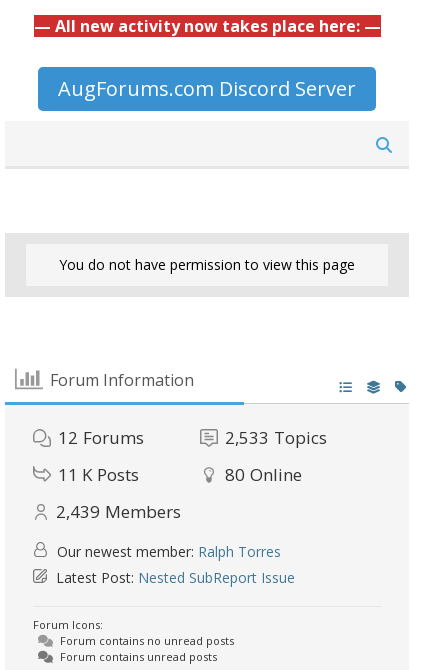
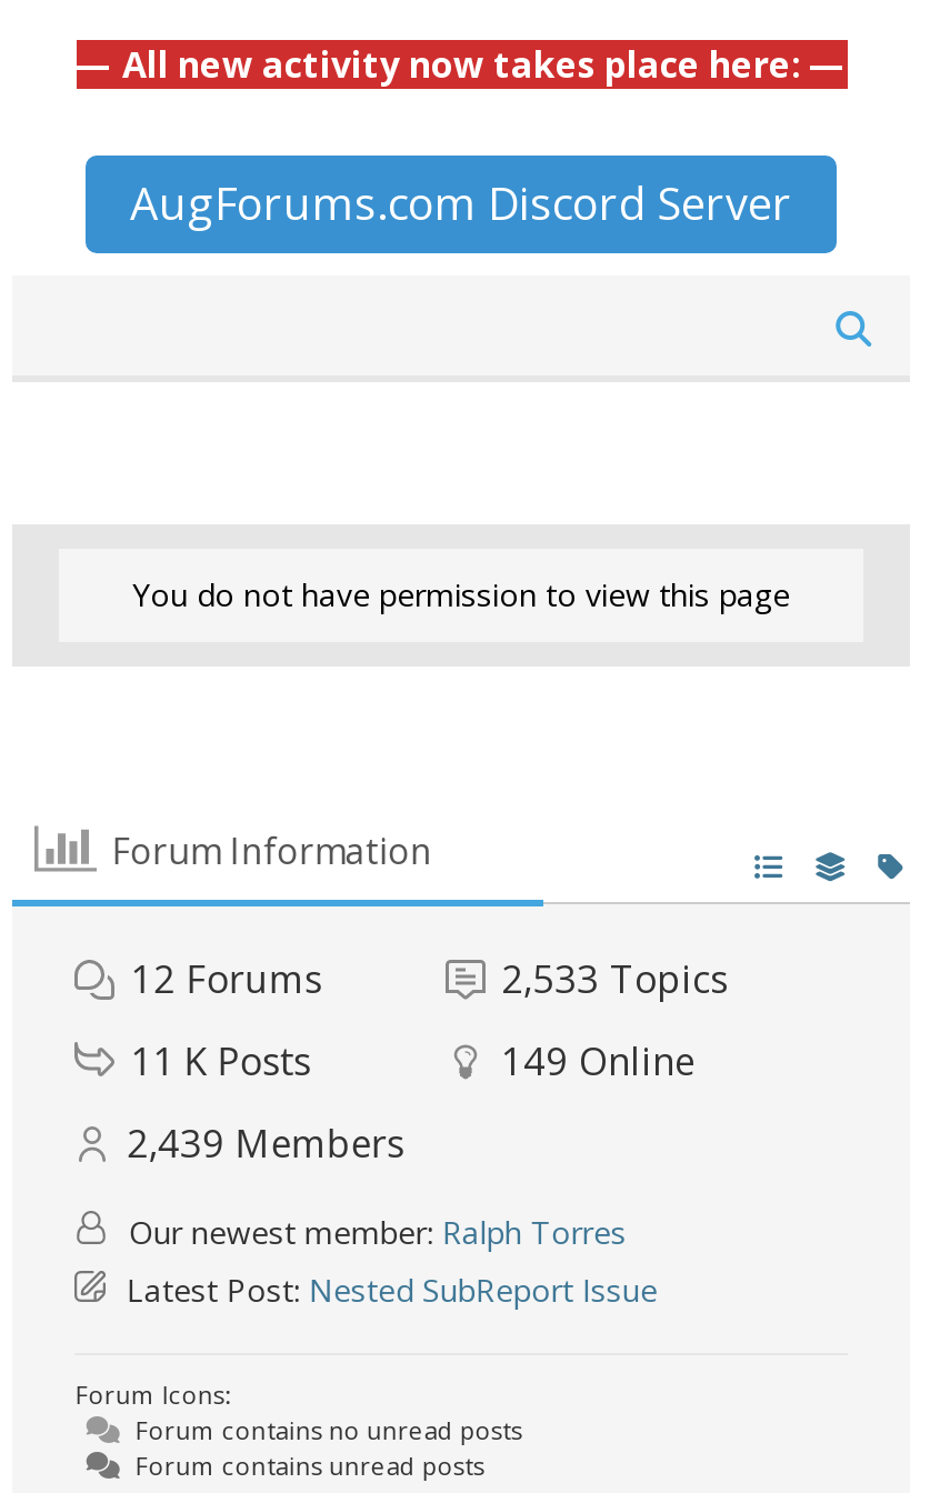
- 80 Online
+ 149 Online
